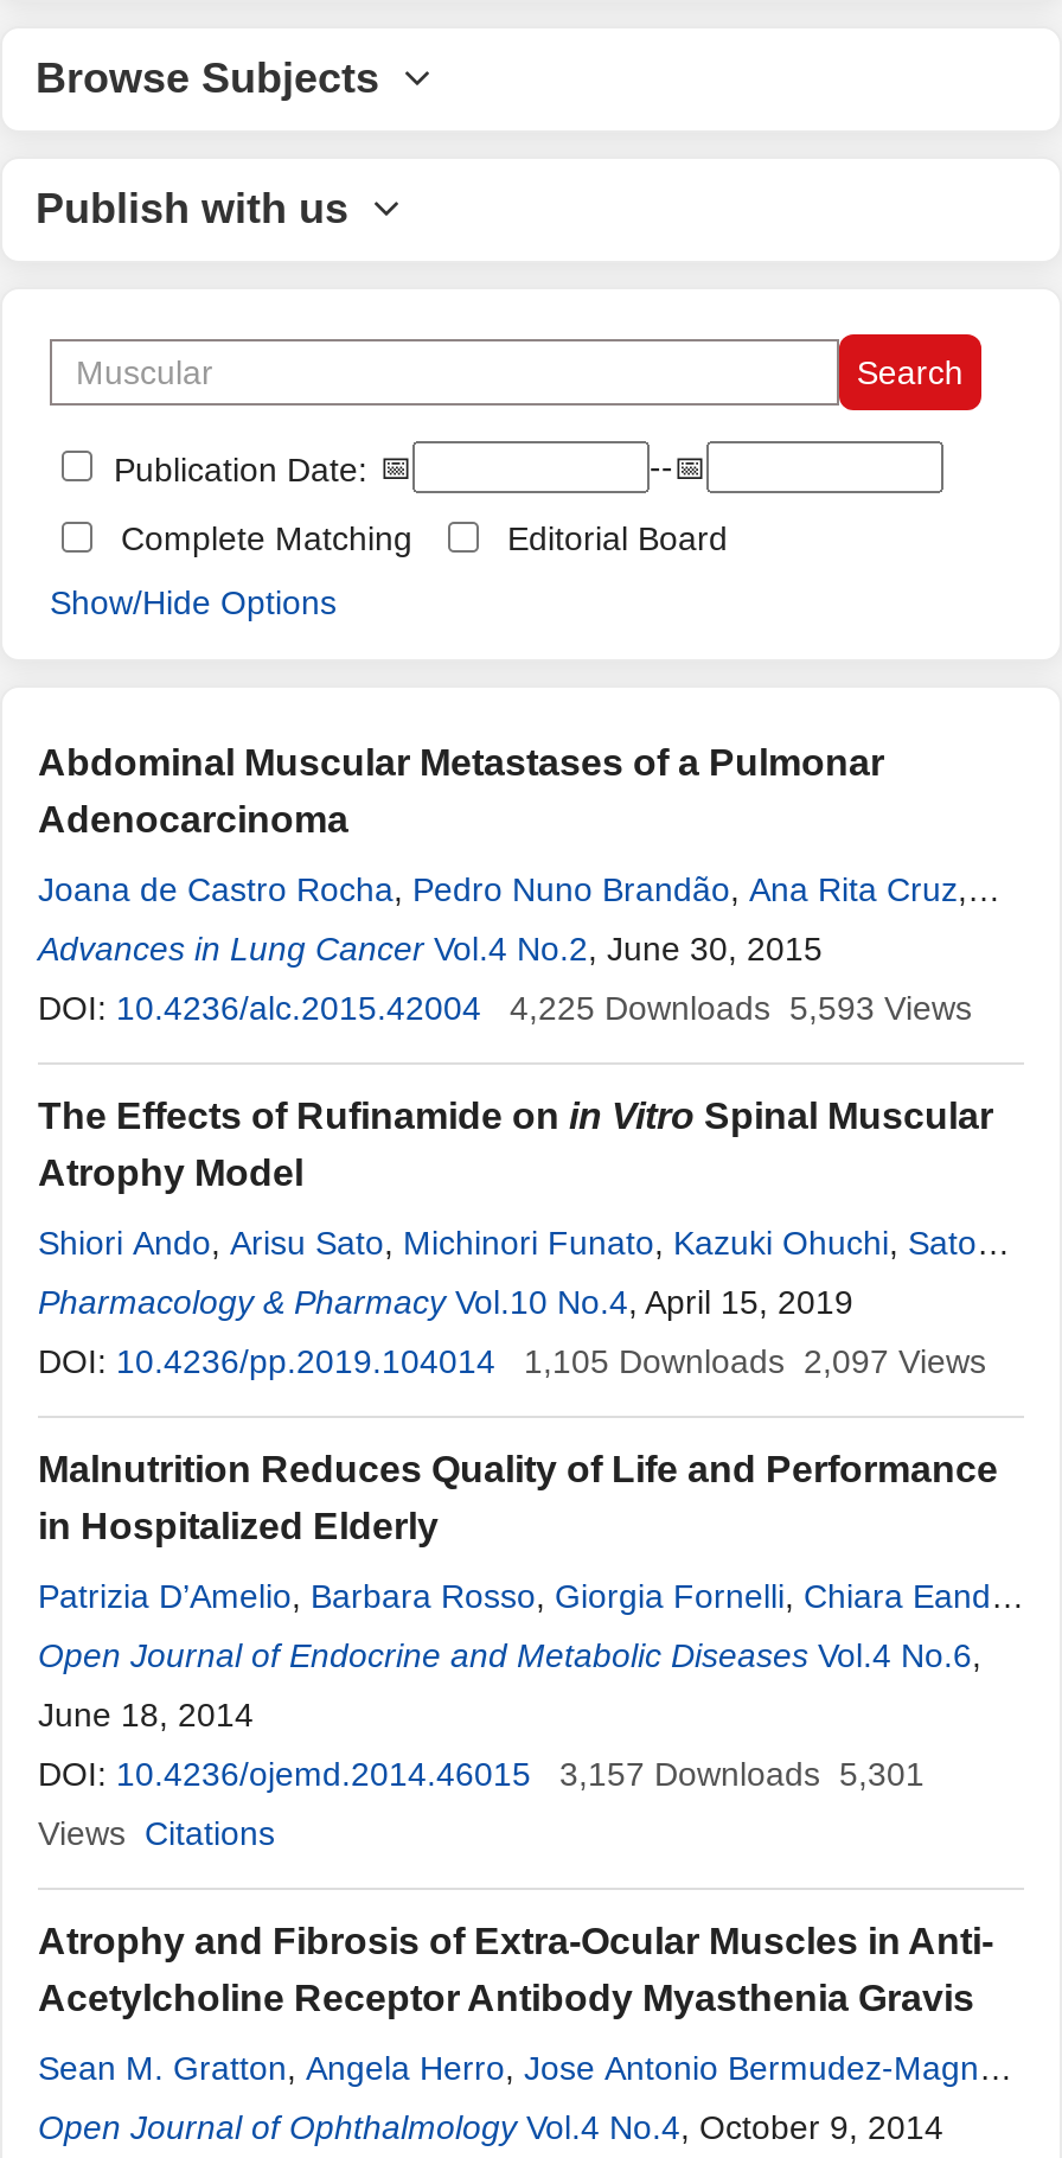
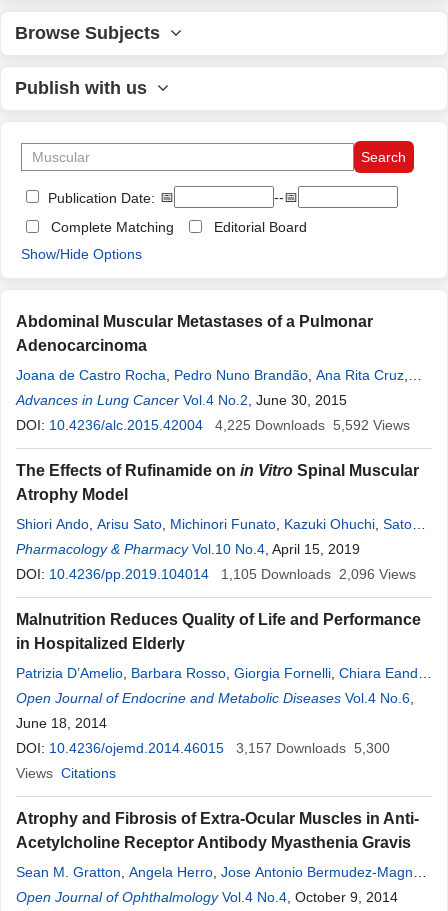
- 4,225 Downloads 5,593 Views
+ 4,225 Downloads 5,592 Views

- 1,105 Downloads 2,097 Views
+ 1,105 Downloads 2,096 Views

- DOI: 10.4236/ojemd.2014.46015 3,157 Downloads 5,301
+ DOI: 10.4236/ojemd.2014.46015 3,157 Downloads 5,300
